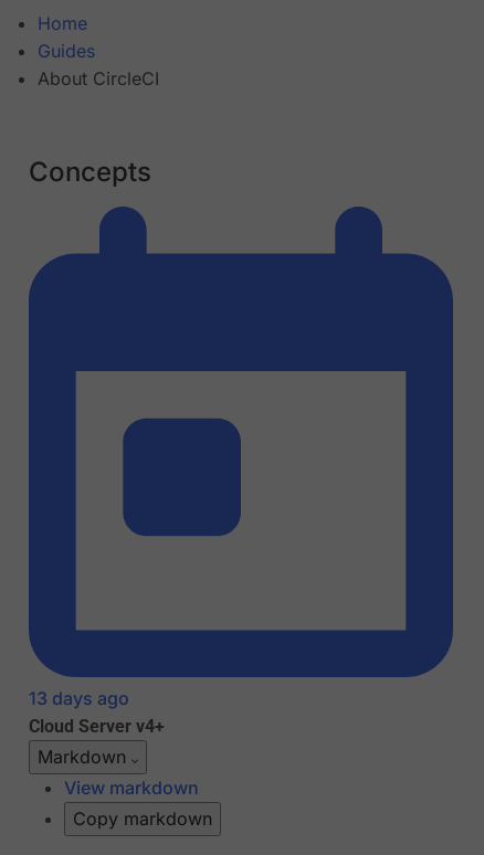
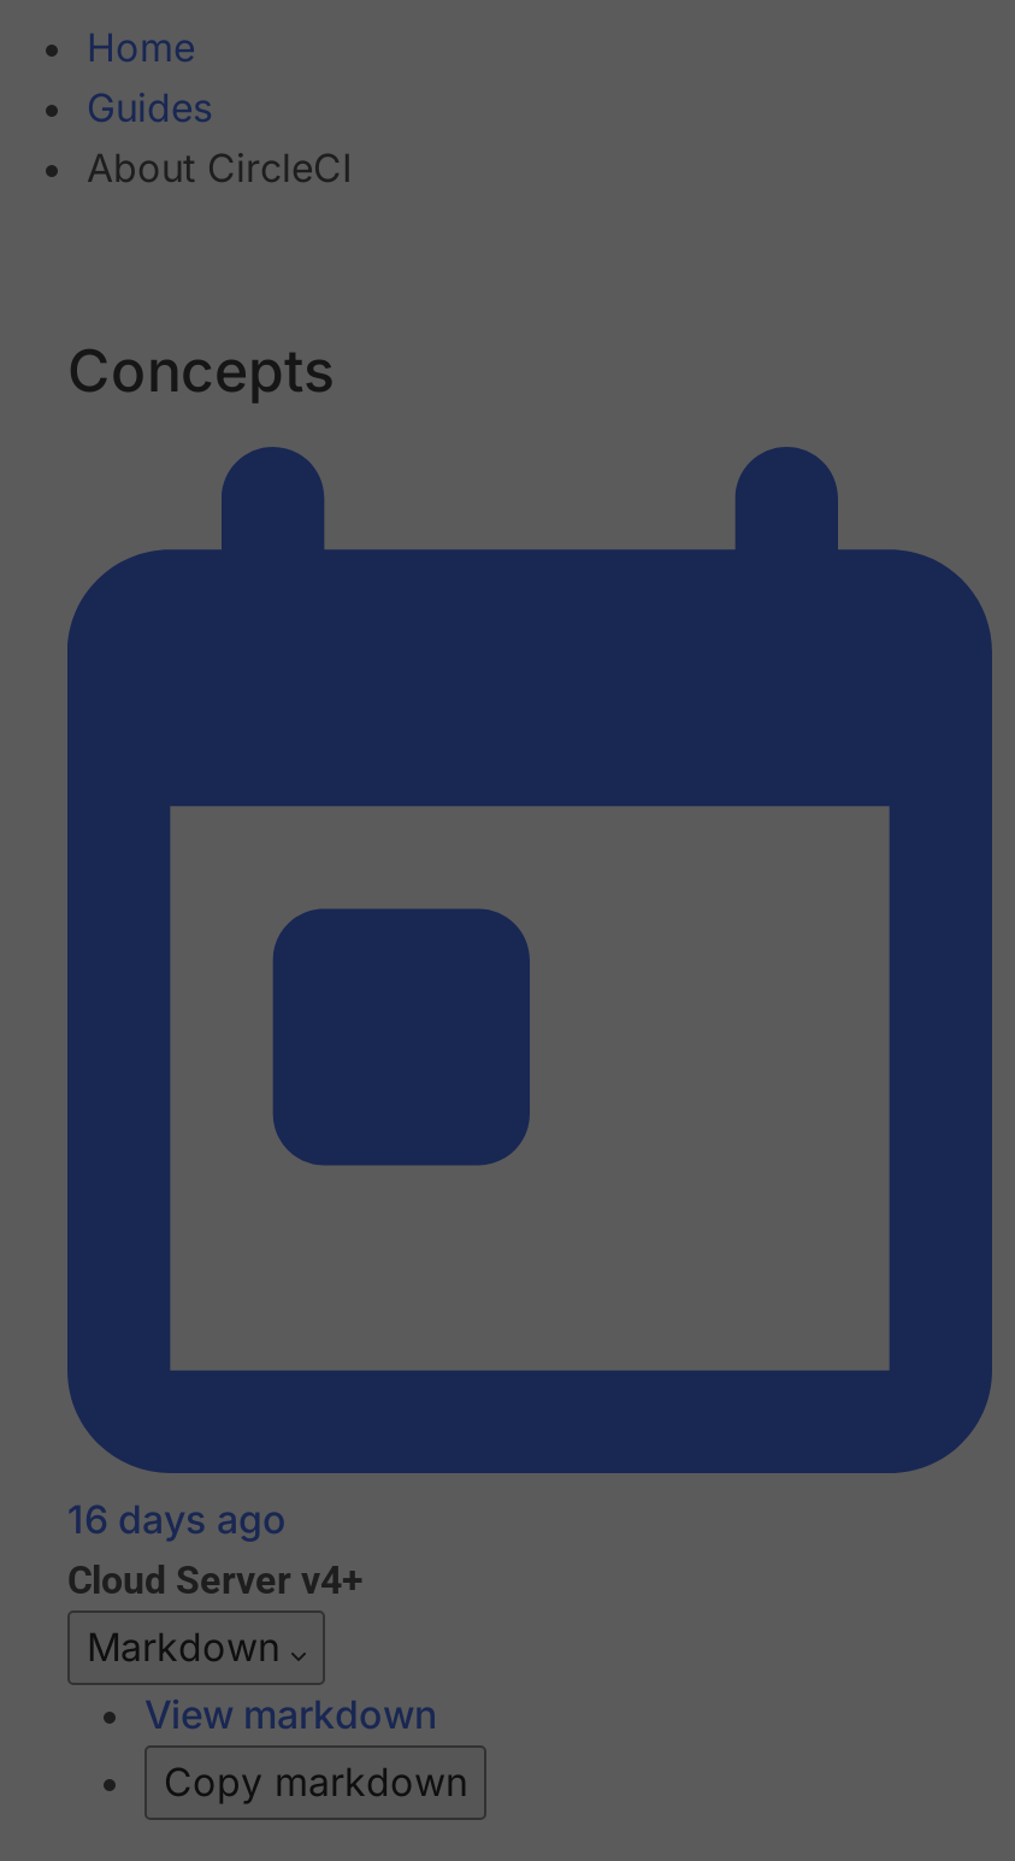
- 13 days ago
+ 16 days ago
